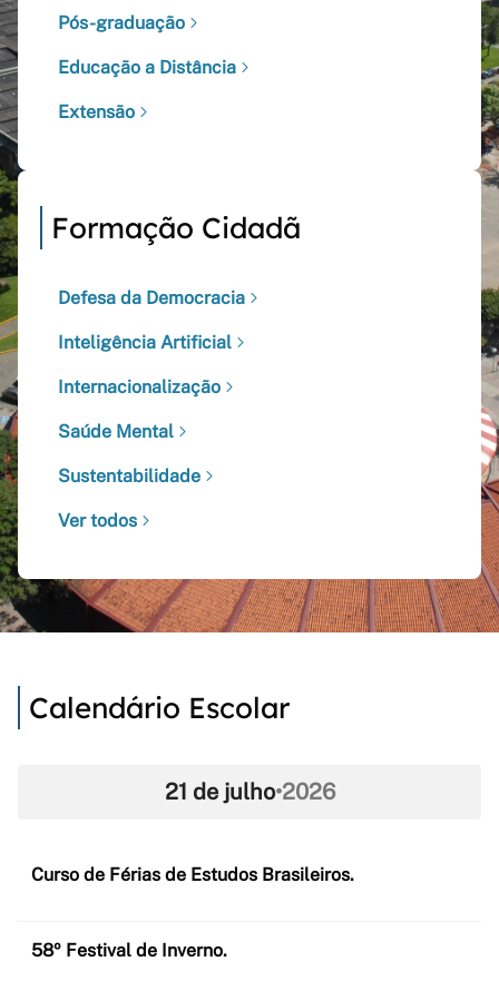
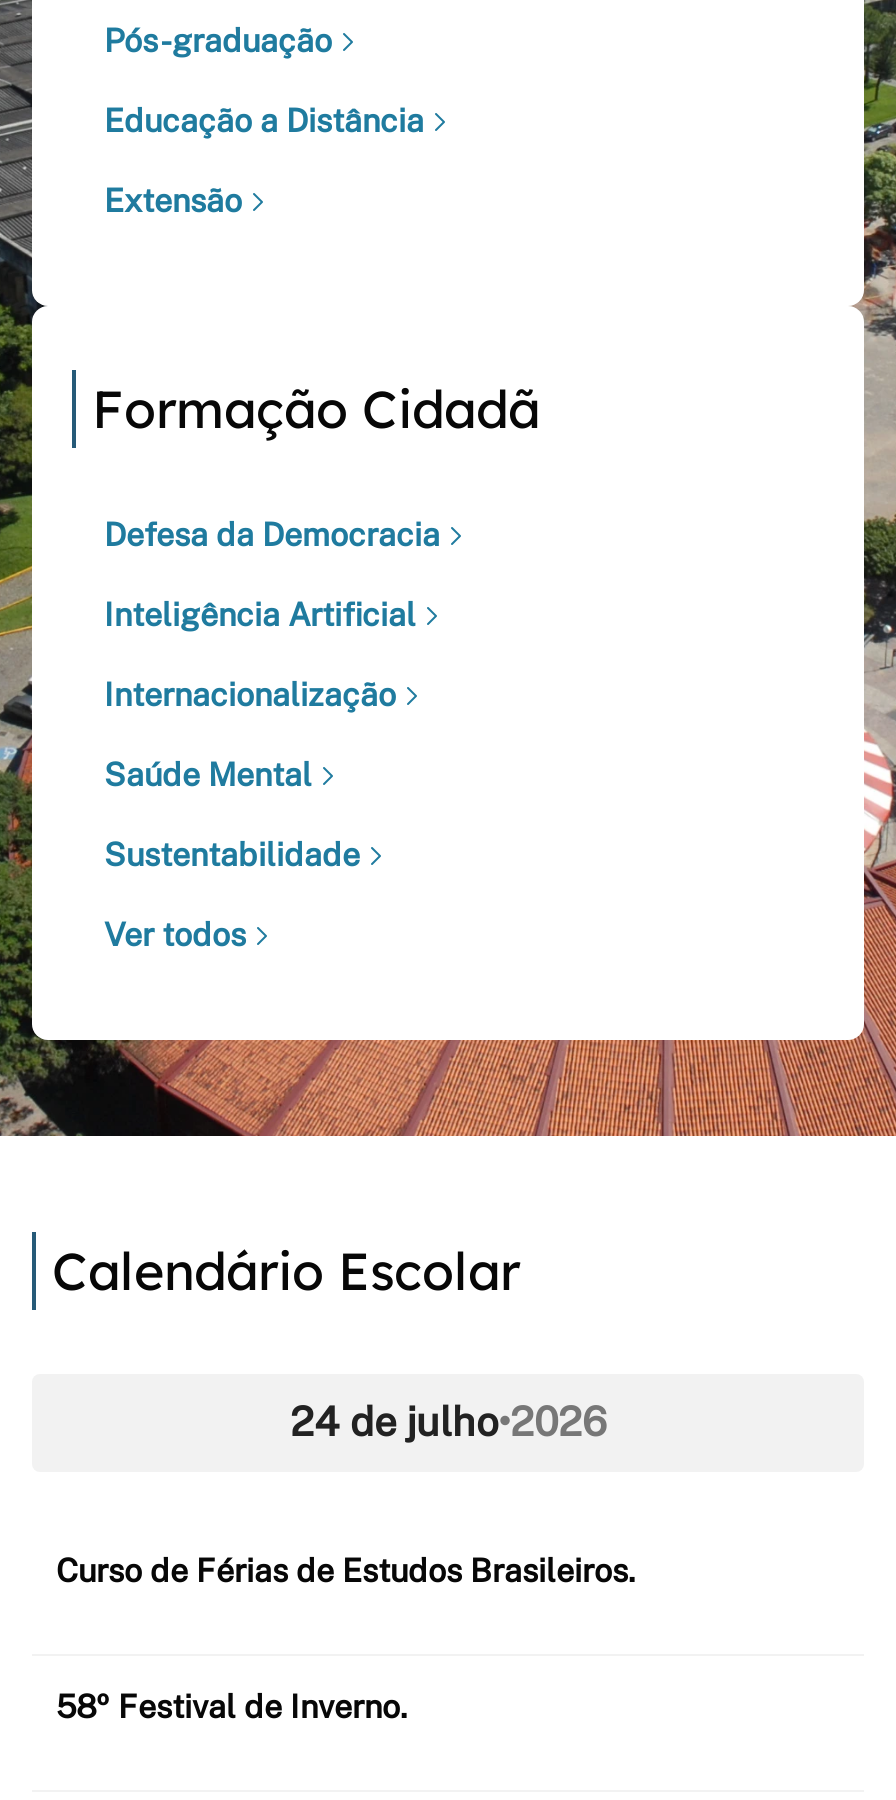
- 21 de julho•2026
+ 24 de julho•2026
